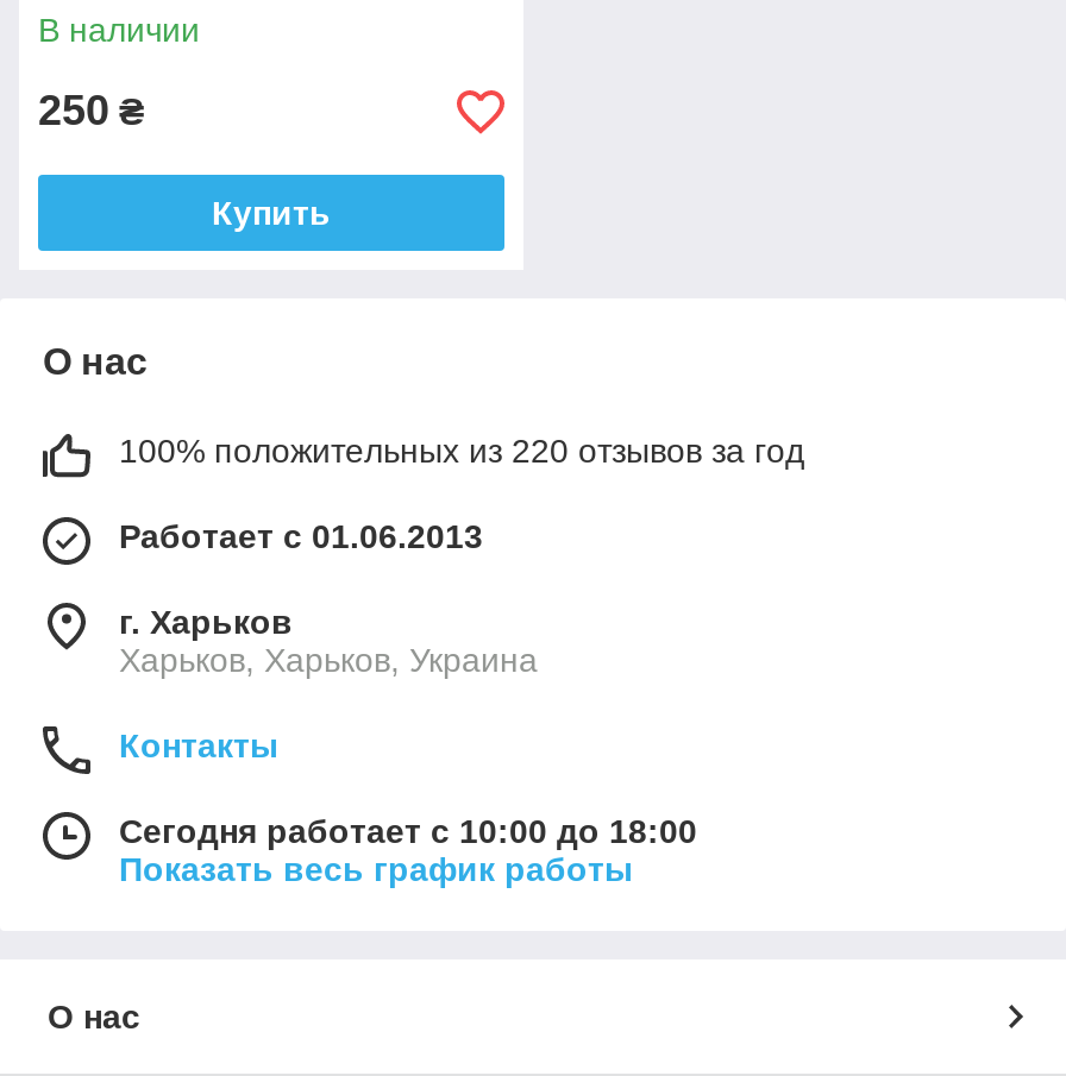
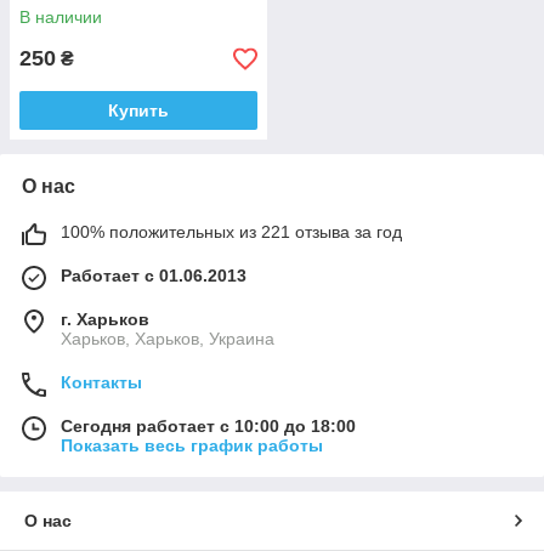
- 100% положительных из 220 отзывов за год
+ 100% положительных из 221 отзыва за год
